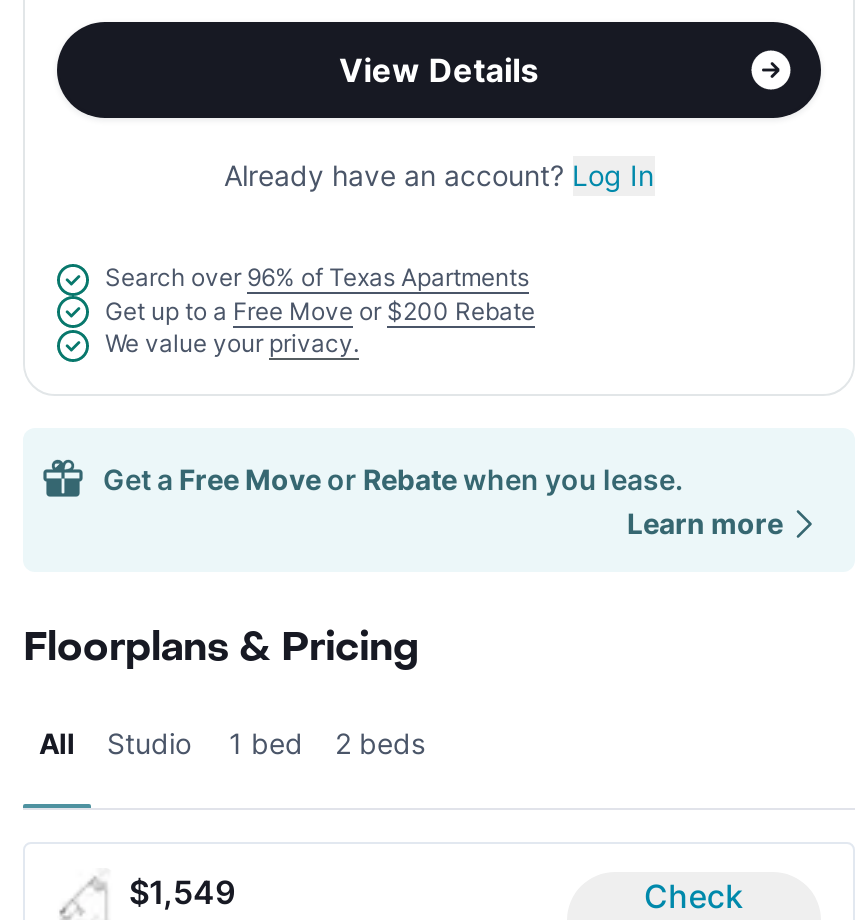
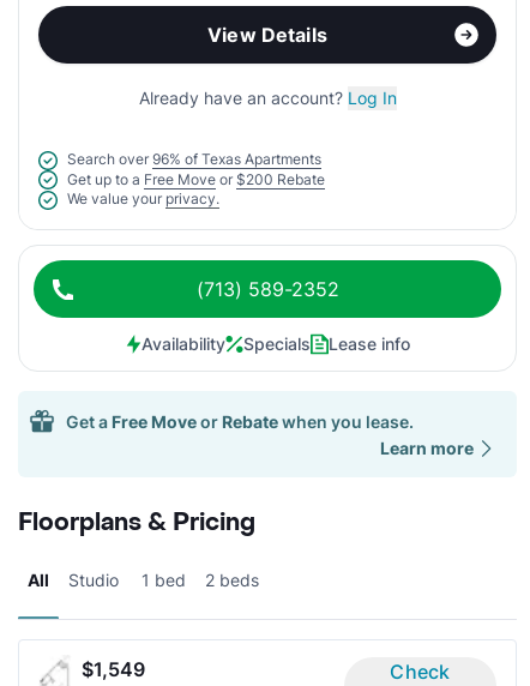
+ (713) 589-2352
+ Availability
+ Specials
+ Lease info
